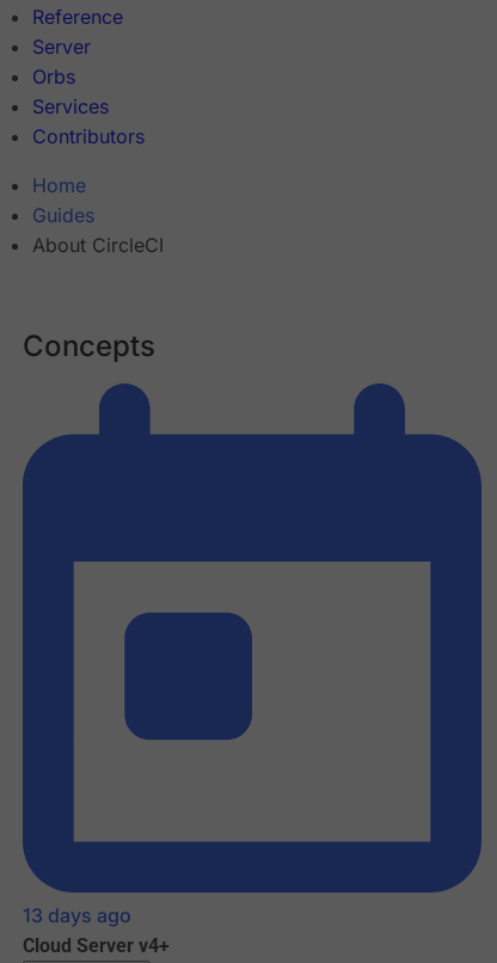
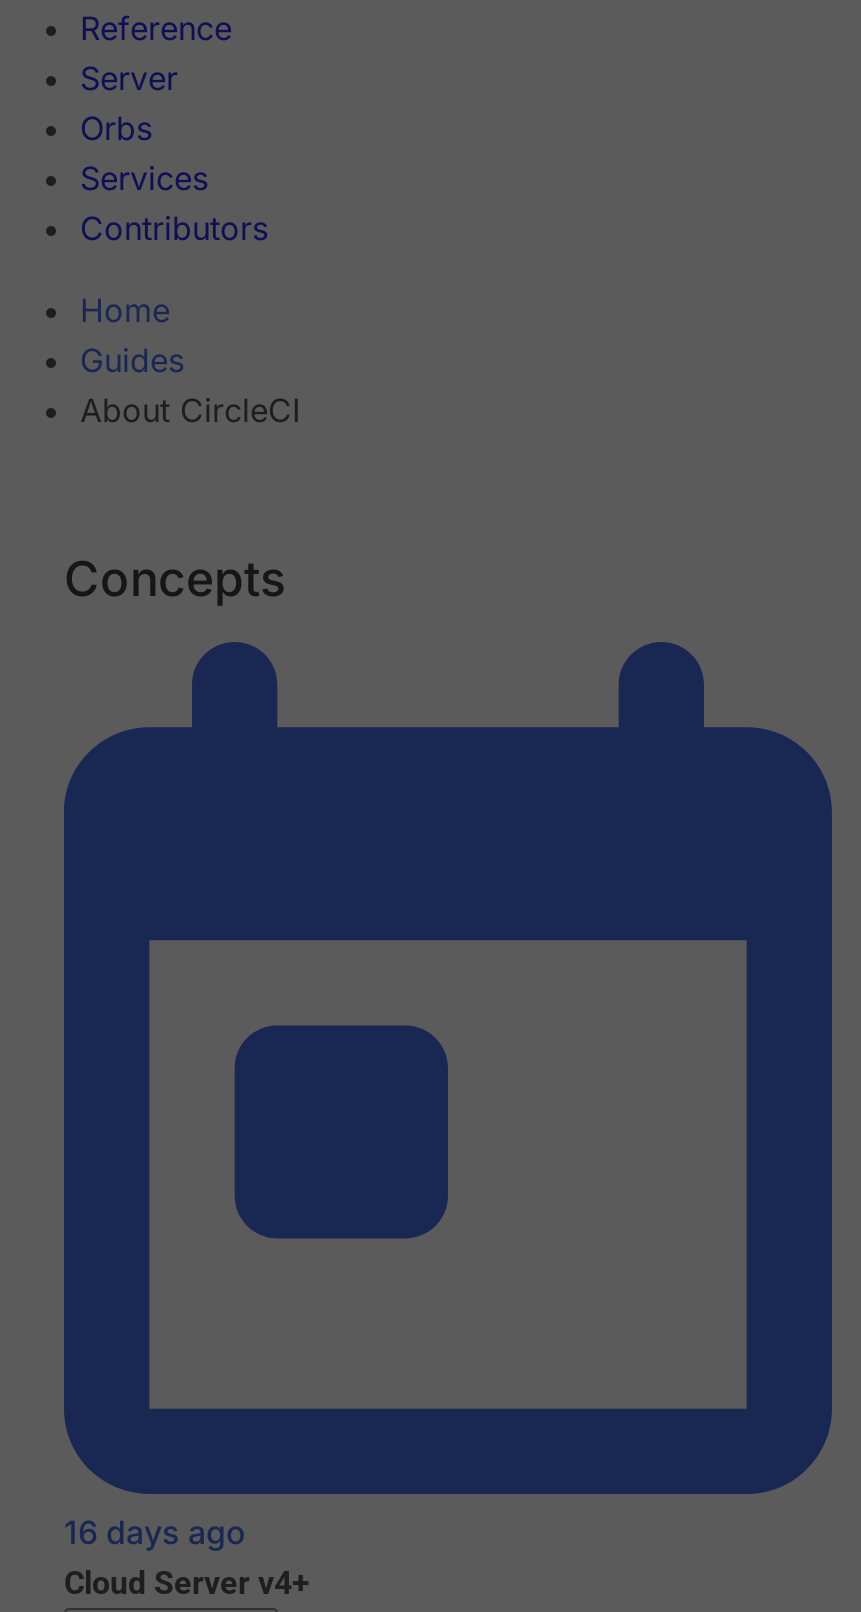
- 13 days ago
+ 16 days ago
